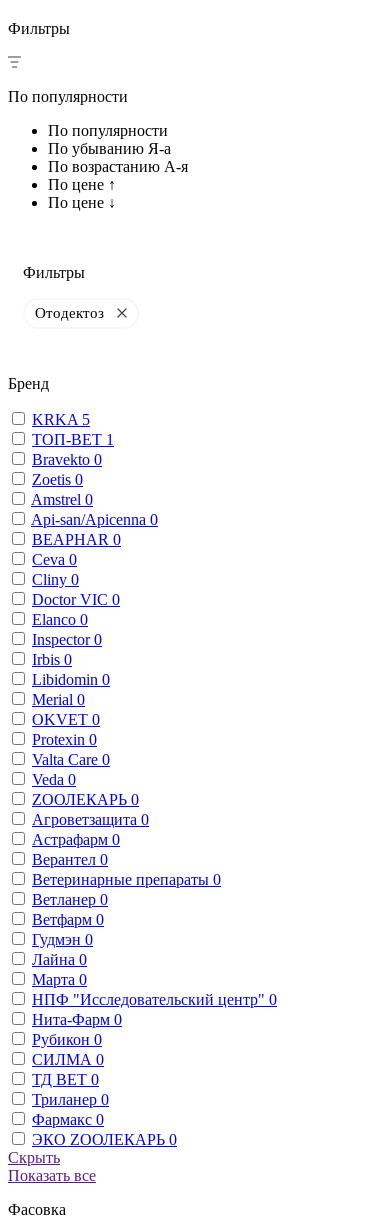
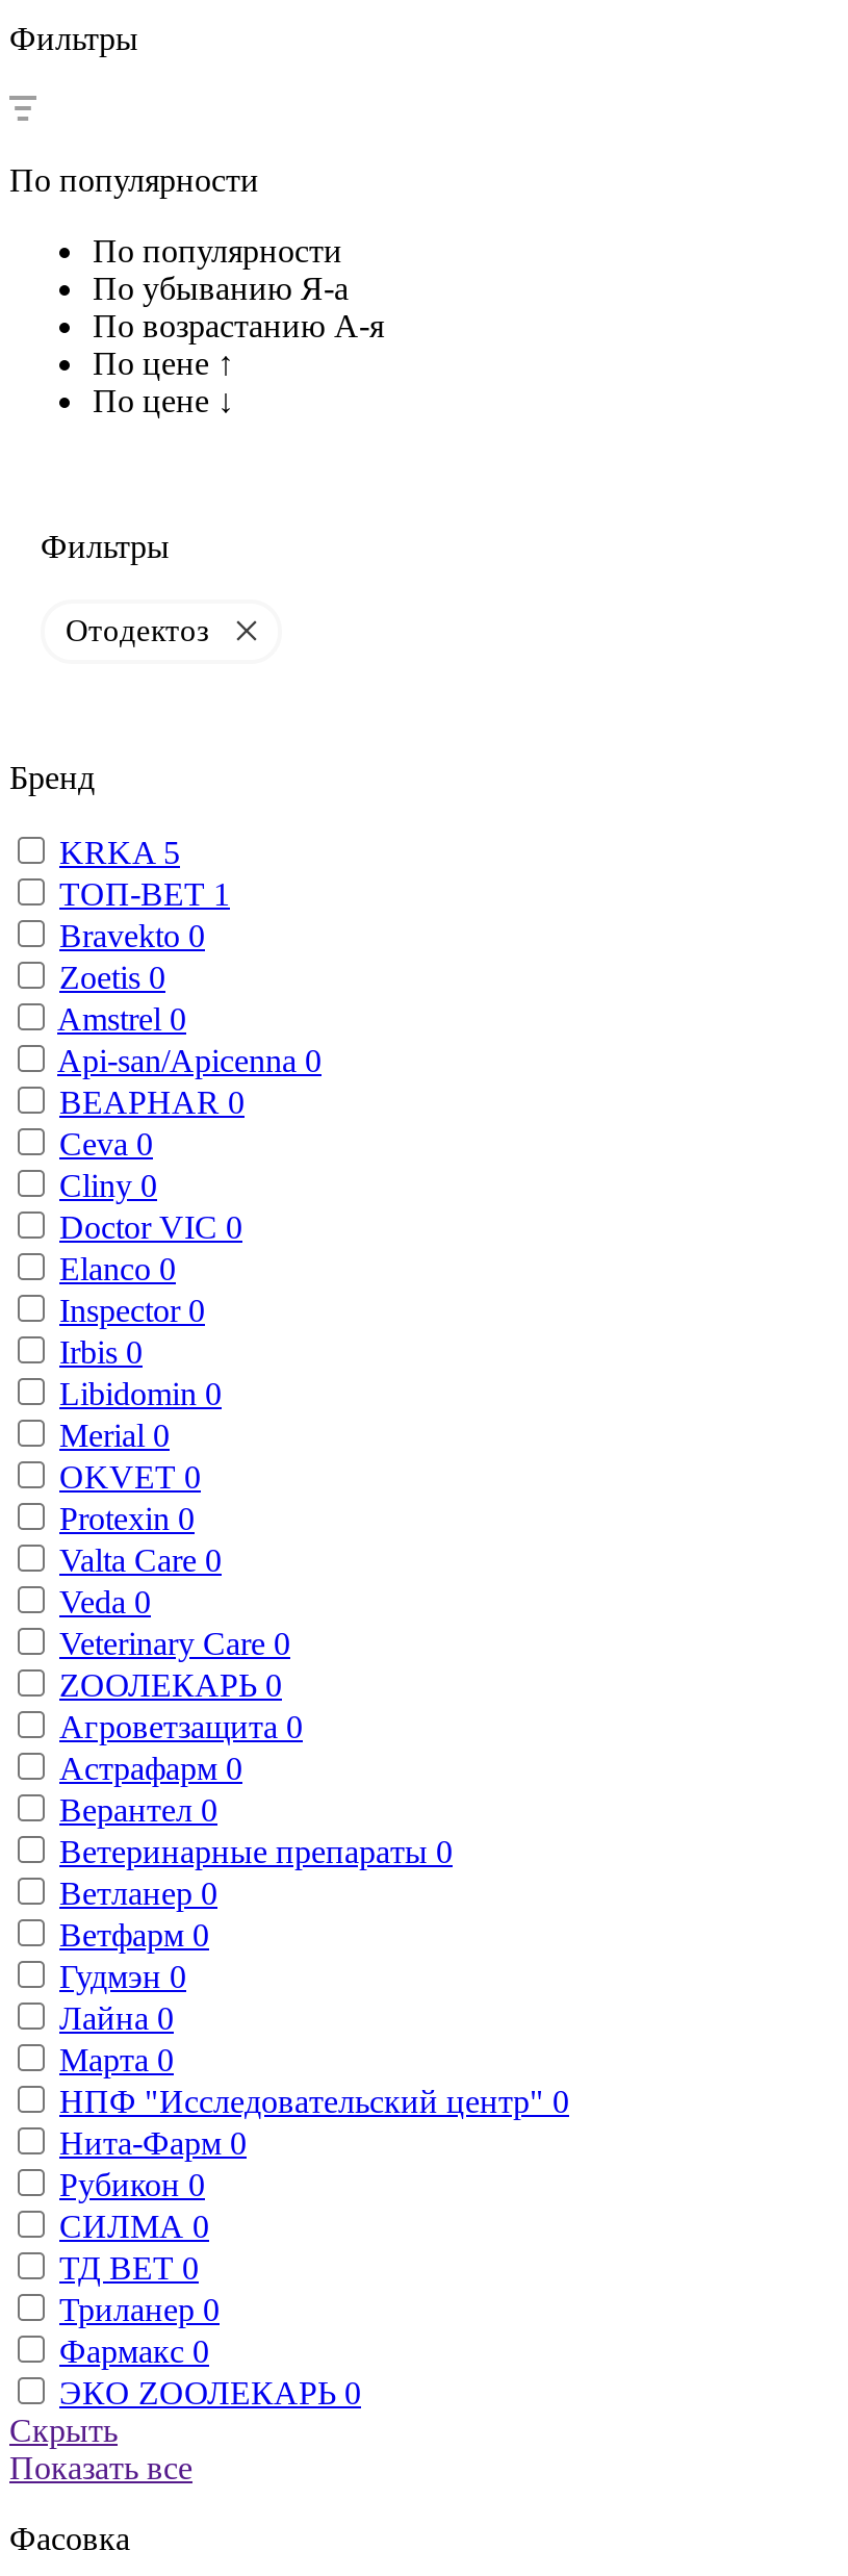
+ Veterinary Сare 0
